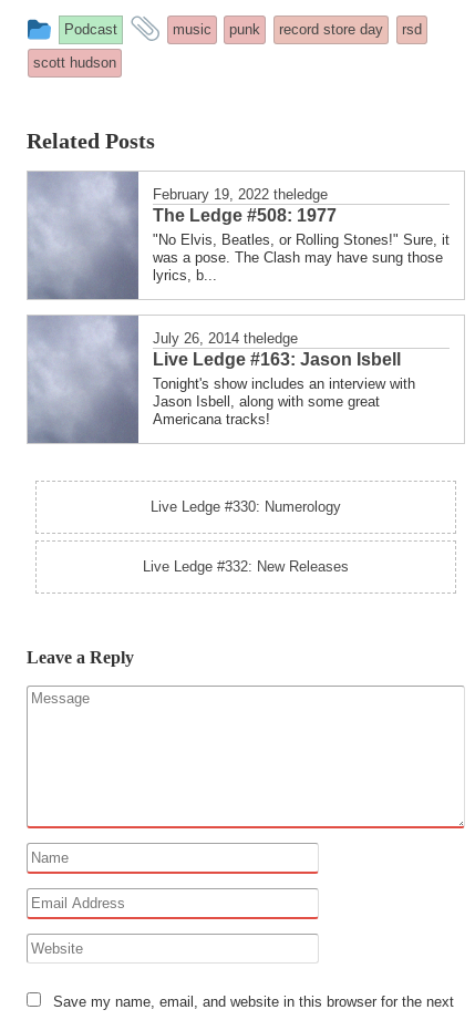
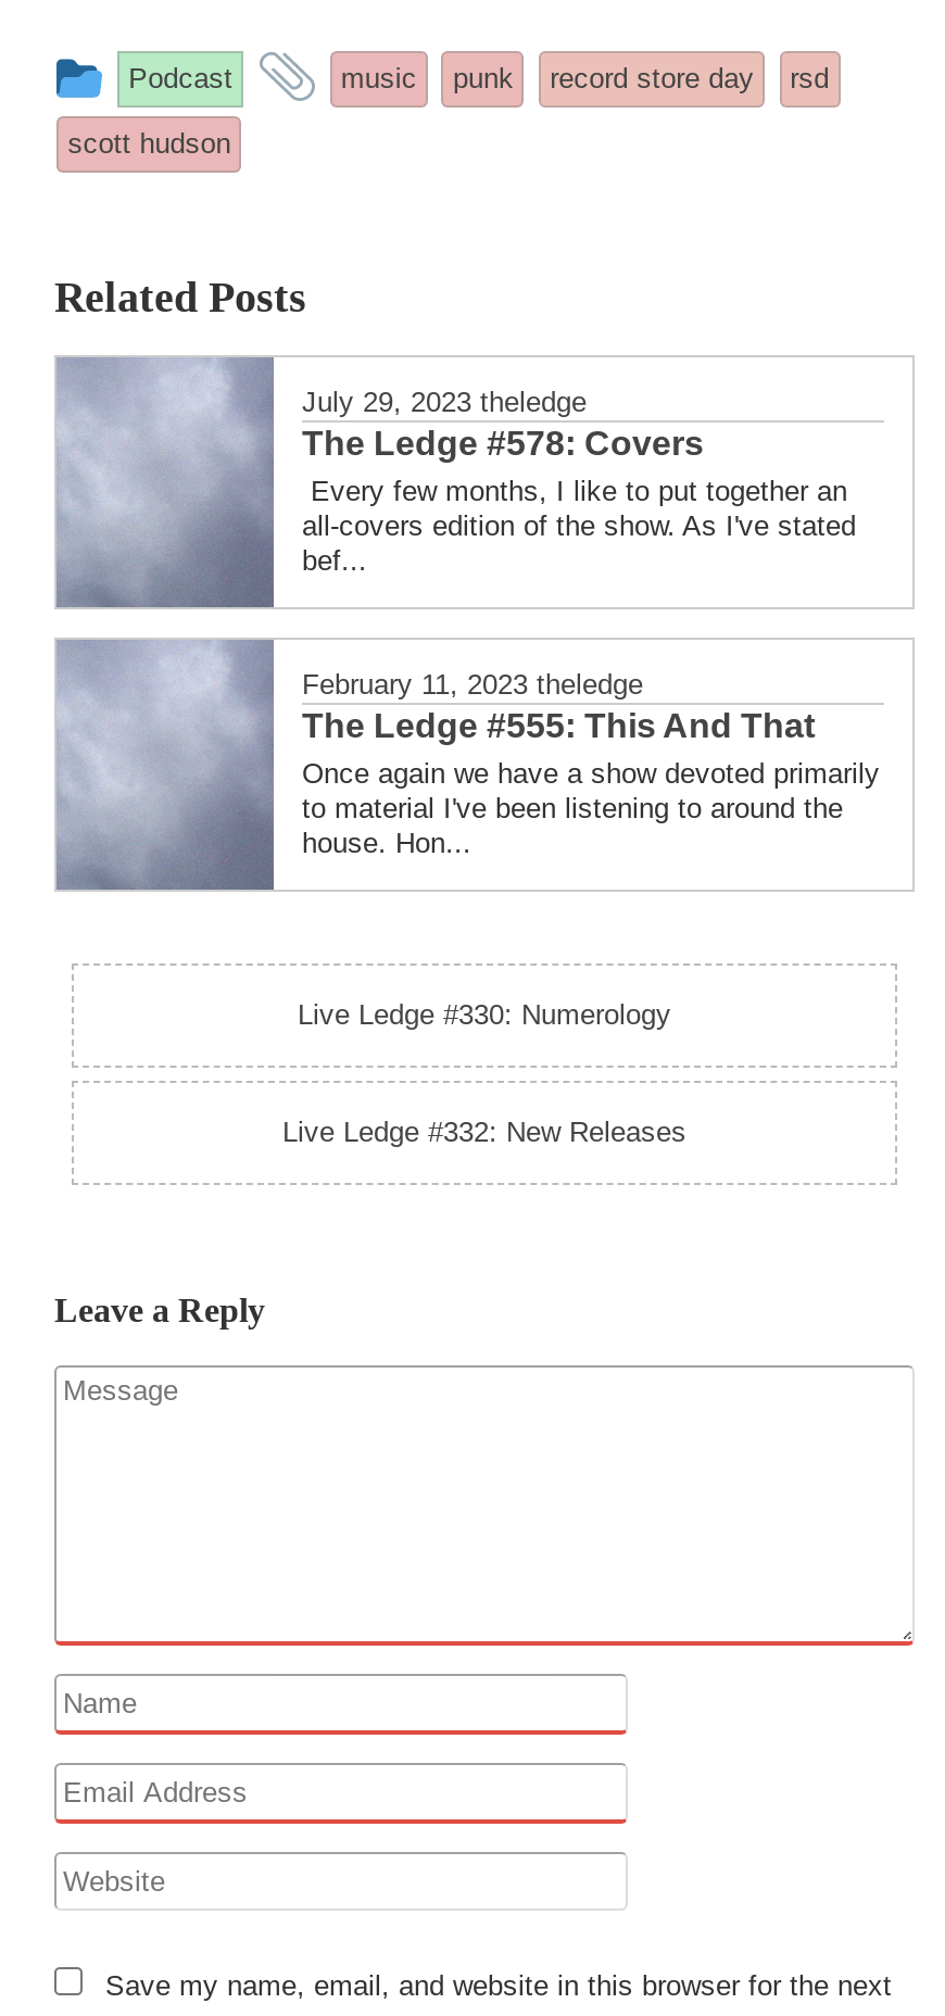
- February 19, 2022 theledge
- The Ledge #508: 1977
- "No Elvis, Beatles, or Rolling Stones!" Sure, it
- was a pose. The Clash may have sung those
- lyrics, b...
+ July 29, 2023 theledge
+ The Ledge #578: Covers
+ Every few months, I like to put together an
+ all-covers edition of the show. As I've stated
+ bef...

- July 26, 2014 theledge
- Live Ledge #163: Jason Isbell
- Tonight's show includes an interview with
- Jason Isbell, along with some great
- Americana tracks!
+ February 11, 2023 theledge
+ The Ledge #555: This And That
+ Once again we have a show devoted primarily
+ to material I've been listening to around the
+ house. Hon...
